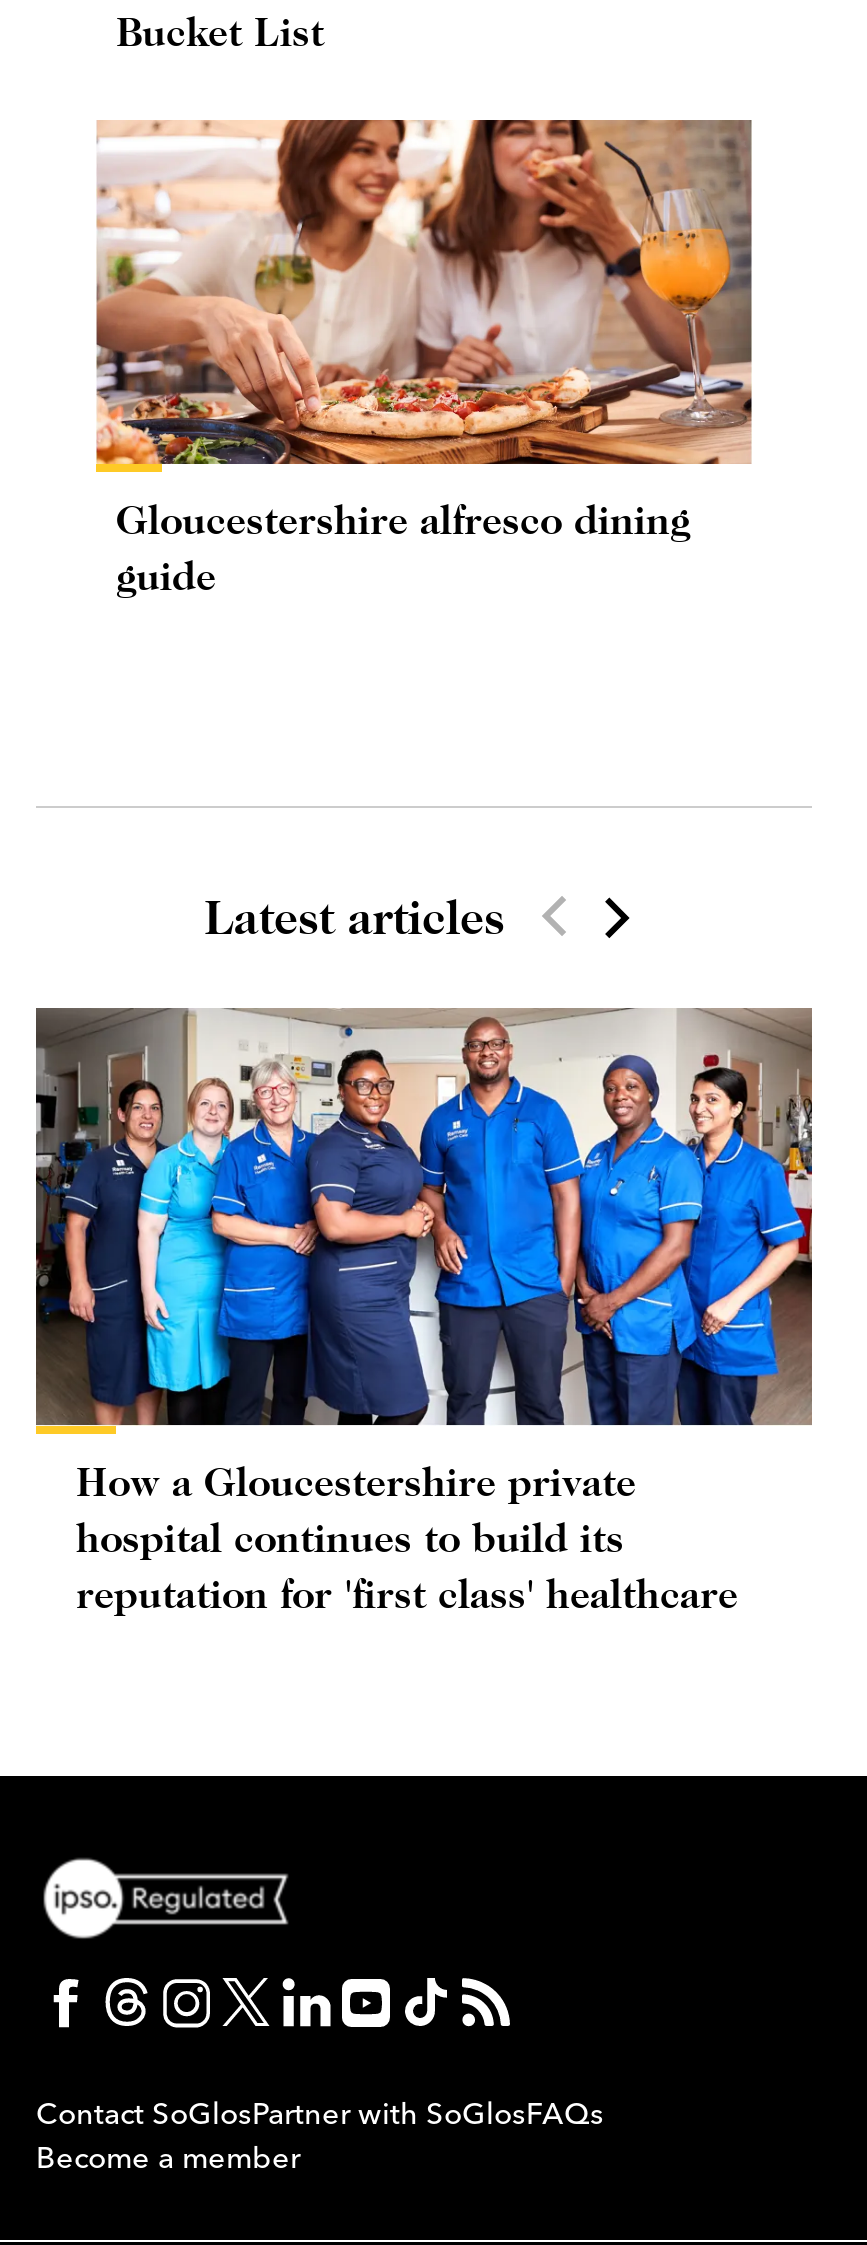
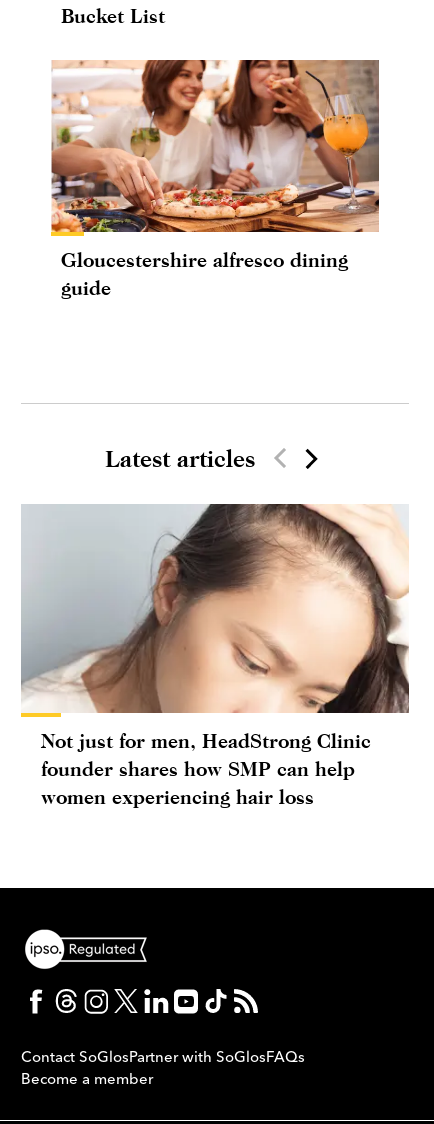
- [image]
- How a Gloucestershire private
- hospital continues to build its
- reputation for 'first class' healthcare
+ [image]
+ Not just for men, HeadStrong Clinic
+ founder shares how SMP can help
+ women experiencing hair loss
